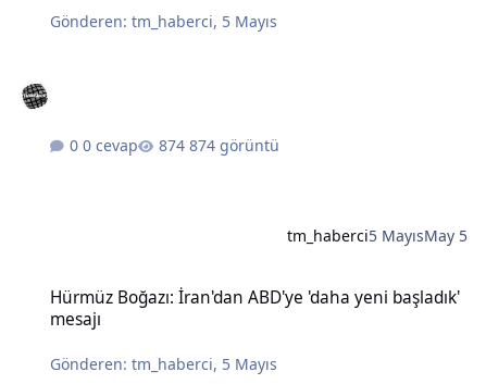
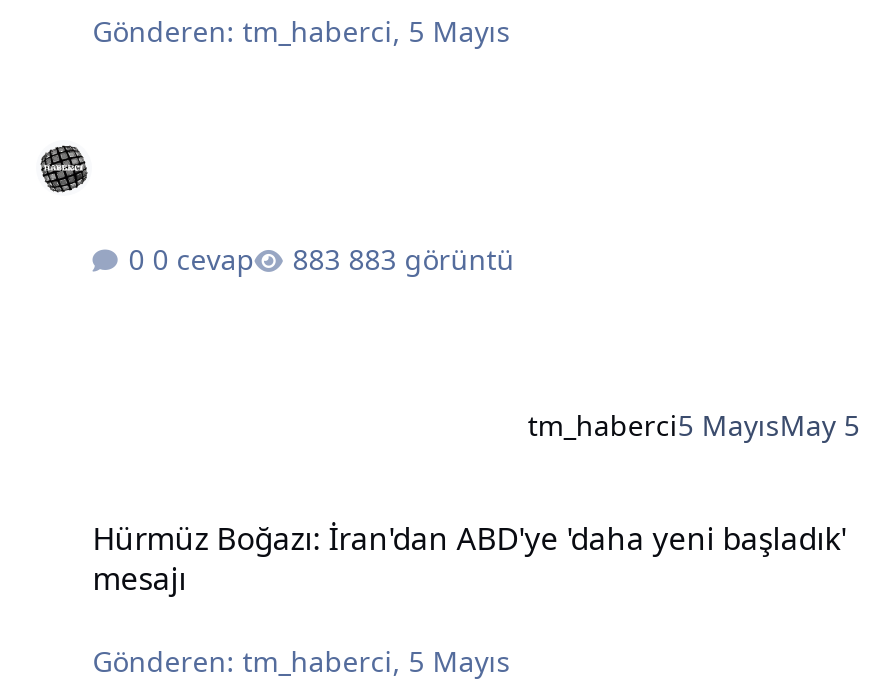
- 874 görüntü
+ 883 görüntü
